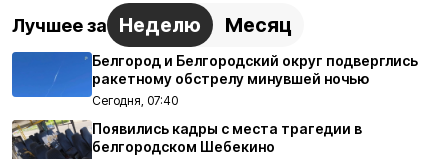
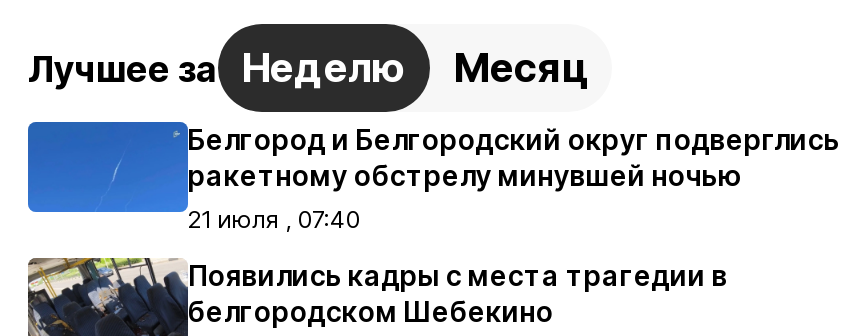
- Сегодня, 07:40
+ 21 июля , 07:40
